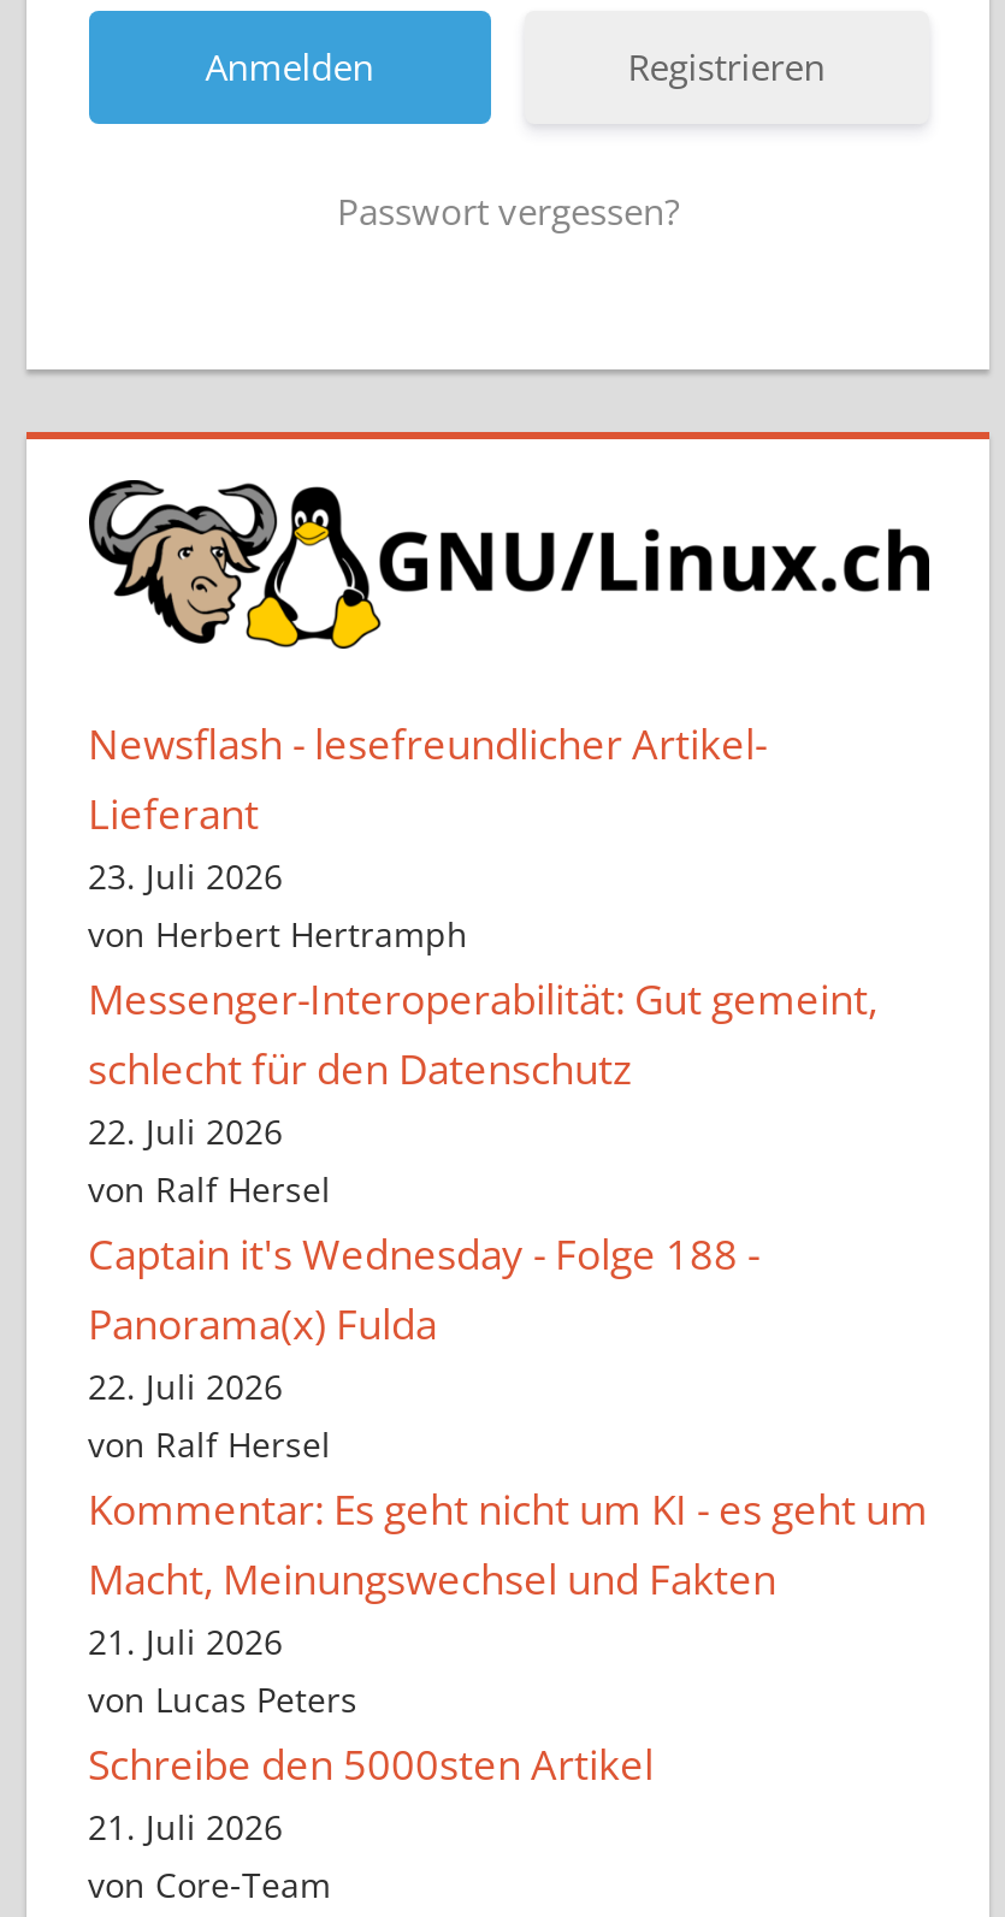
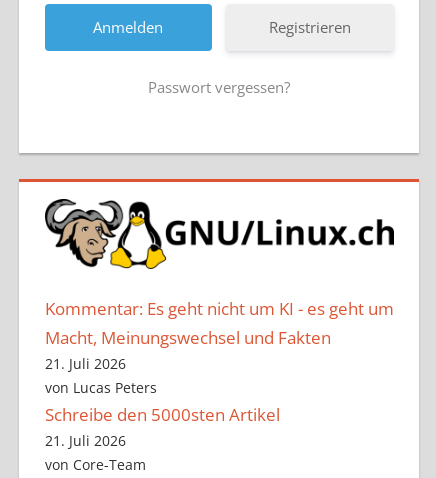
- Newsflash - lesefreundlicher Artikel-
- Lieferant
- 23. Juli 2026
- von Herbert Hertramph
- Messenger-Interoperabilität: Gut gemeint,
- schlecht für den Datenschutz
- 22. Juli 2026
- von Ralf Hersel
- Captain it's Wednesday - Folge 188 -
- Panorama(x) Fulda
- 22. Juli 2026
- von Ralf Hersel
